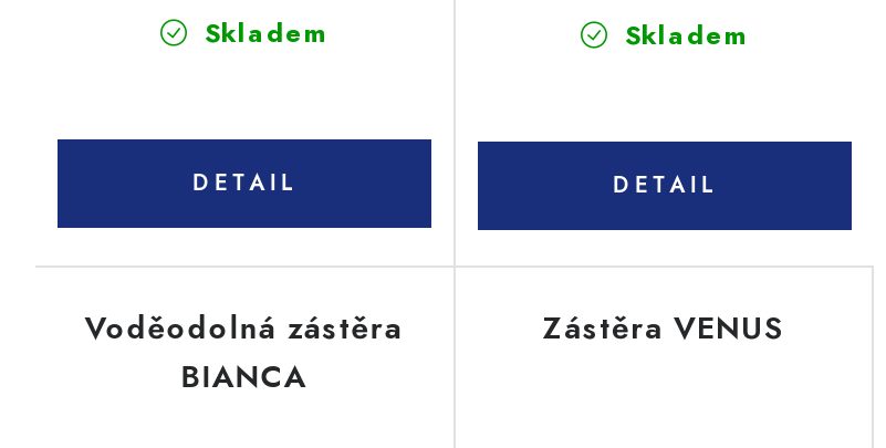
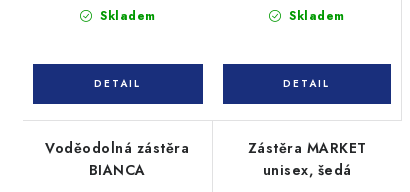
- Zástěra VENUS
+ Zástěra MARKET
+ unisex, šedá
